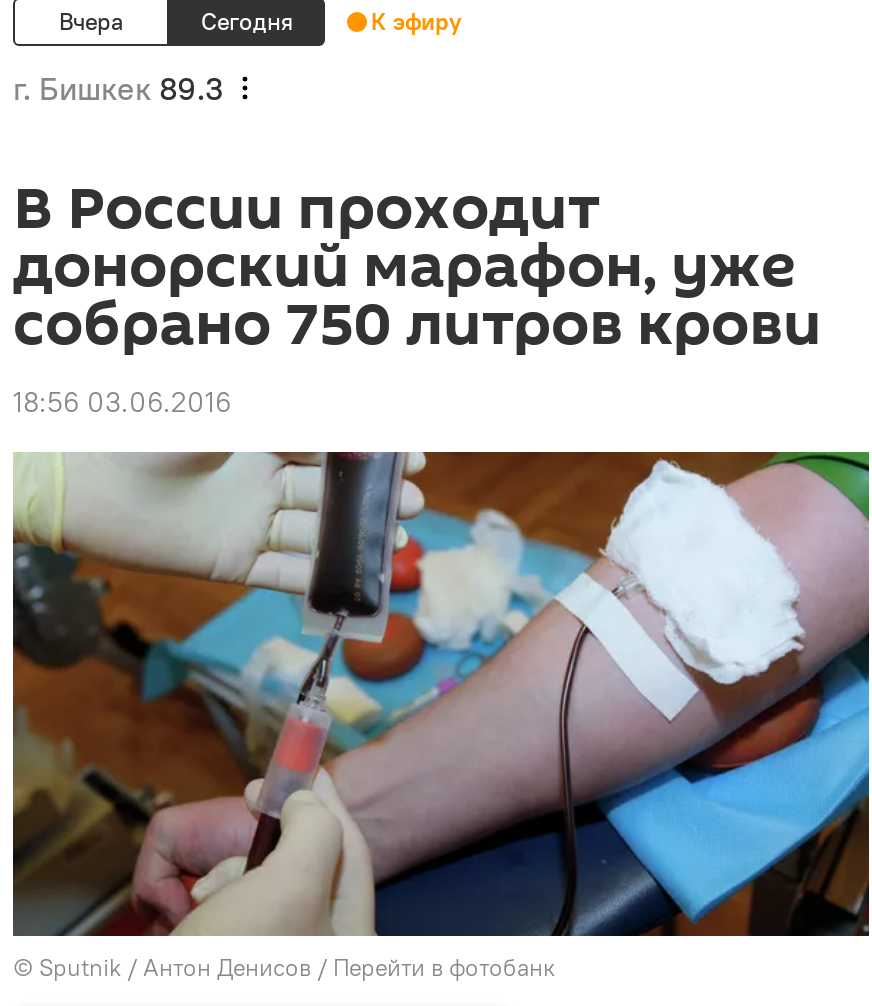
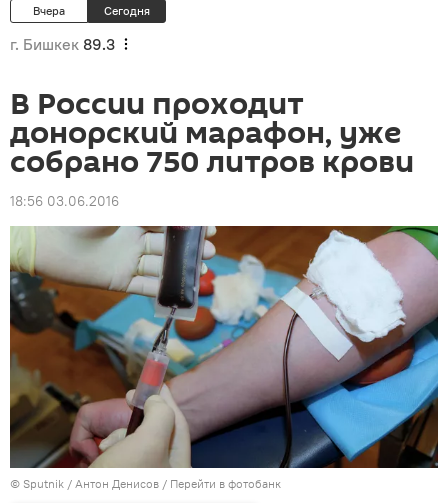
- К эфиру
